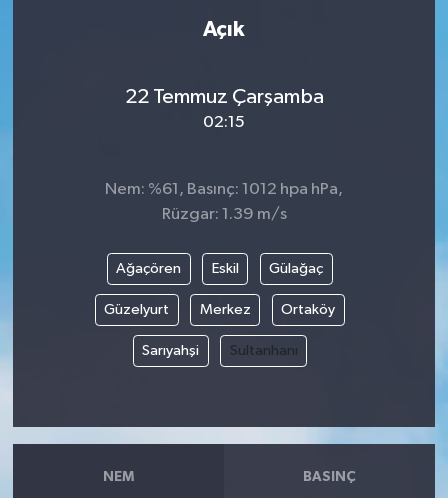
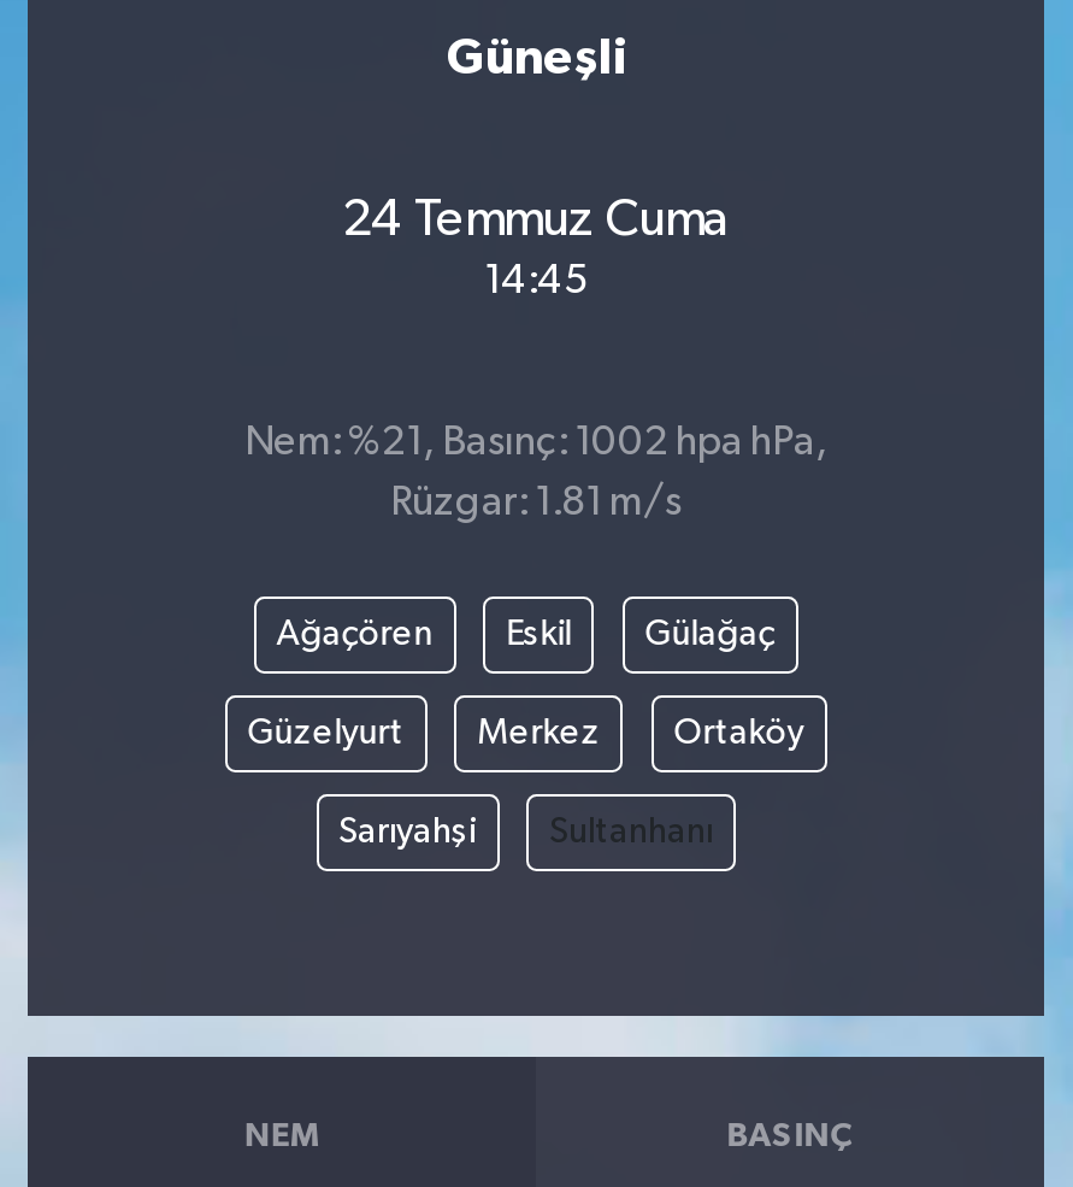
- Açık
+ Güneşli

- 22 Temmuz Çarşamba
- 02:15
+ 24 Temmuz Cuma
+ 14:45

- Nem: %61, Basınç: 1012 hpa hPa,
+ Nem: %21, Basınç: 1002 hpa hPa,

- Rüzgar: 1.39 m/s
+ Rüzgar: 1.81 m/s
